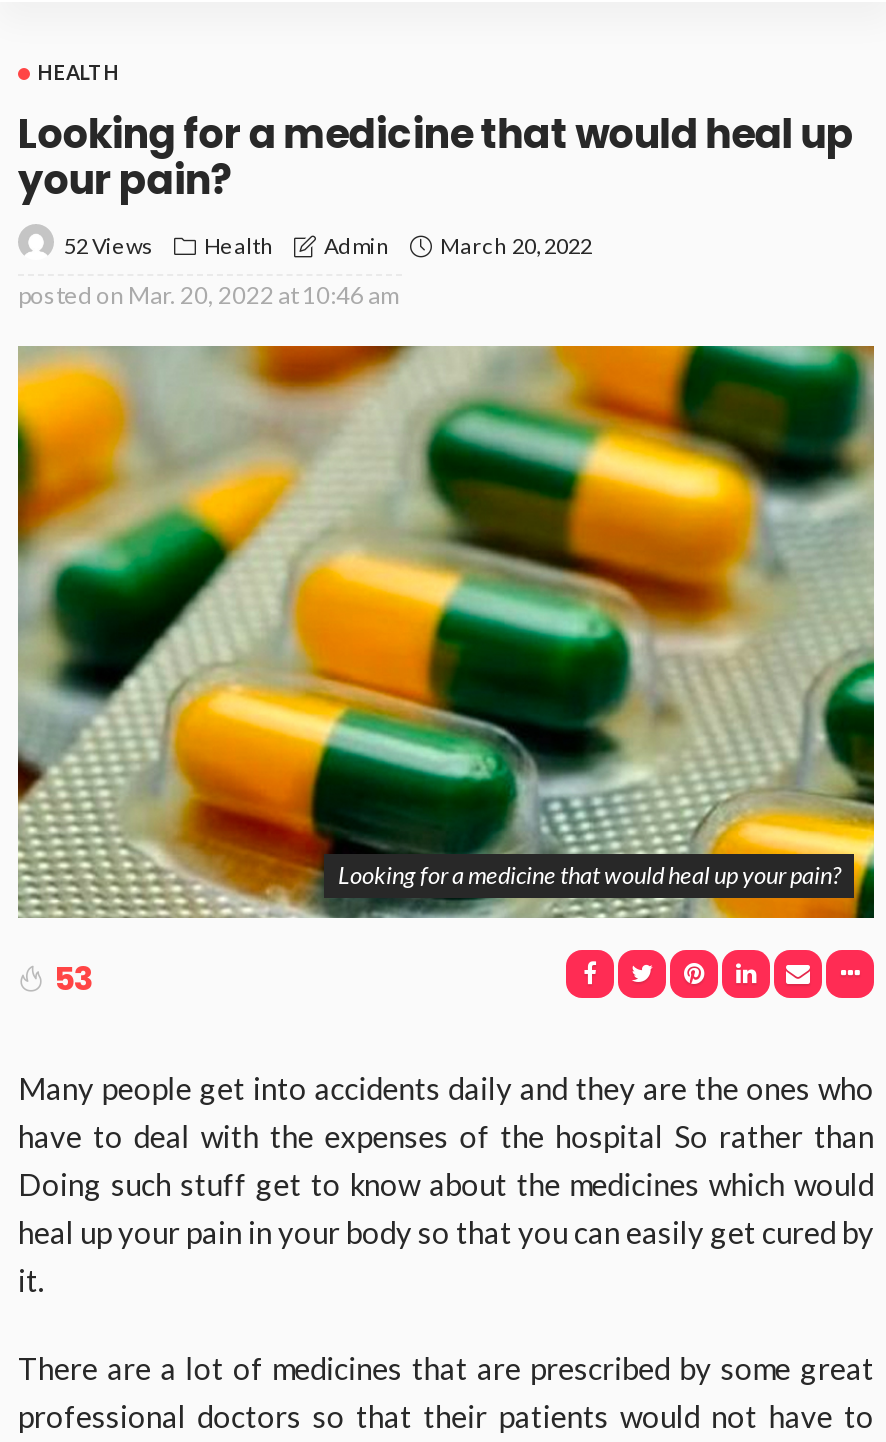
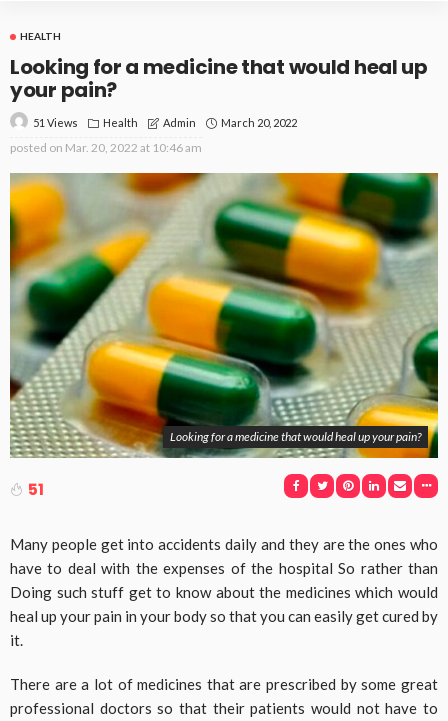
- 52 Views Health Admin March 20, 2022
+ 51 Views Health Admin March 20, 2022

- 53
+ 51
